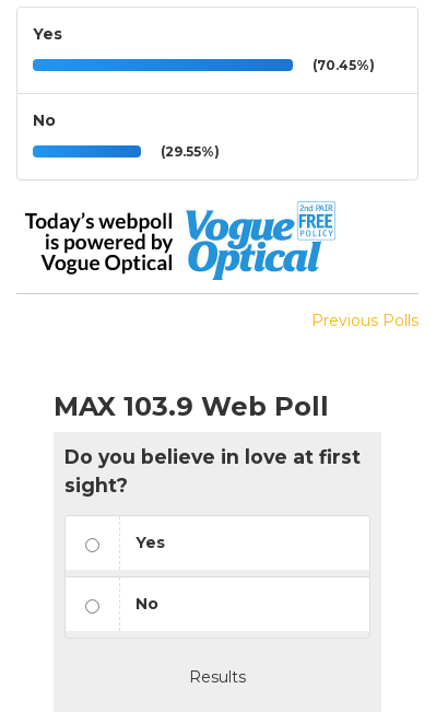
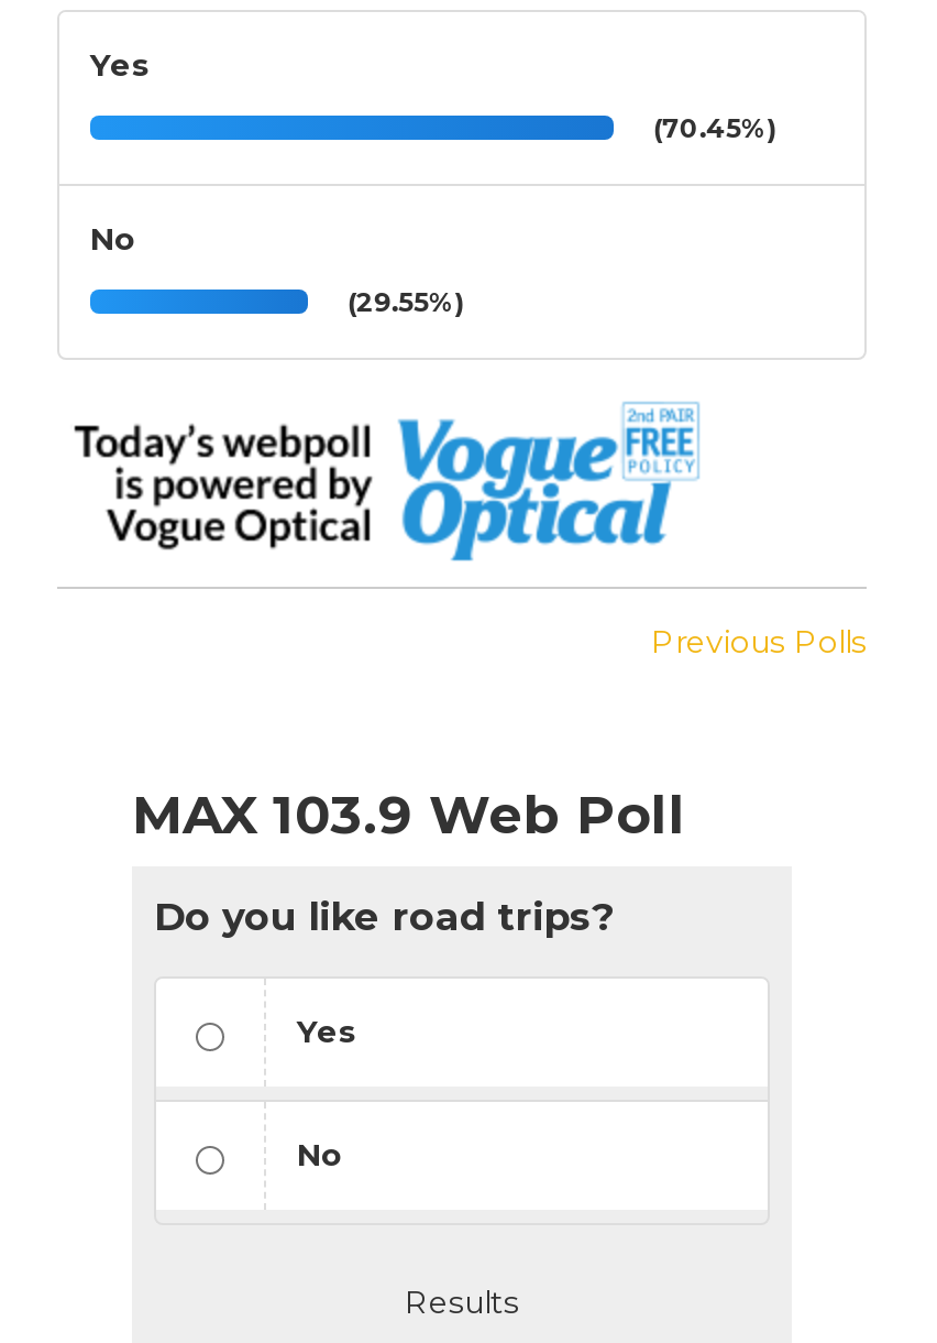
- Do you believe in love at first
- sight?
+ Do you like road trips?
